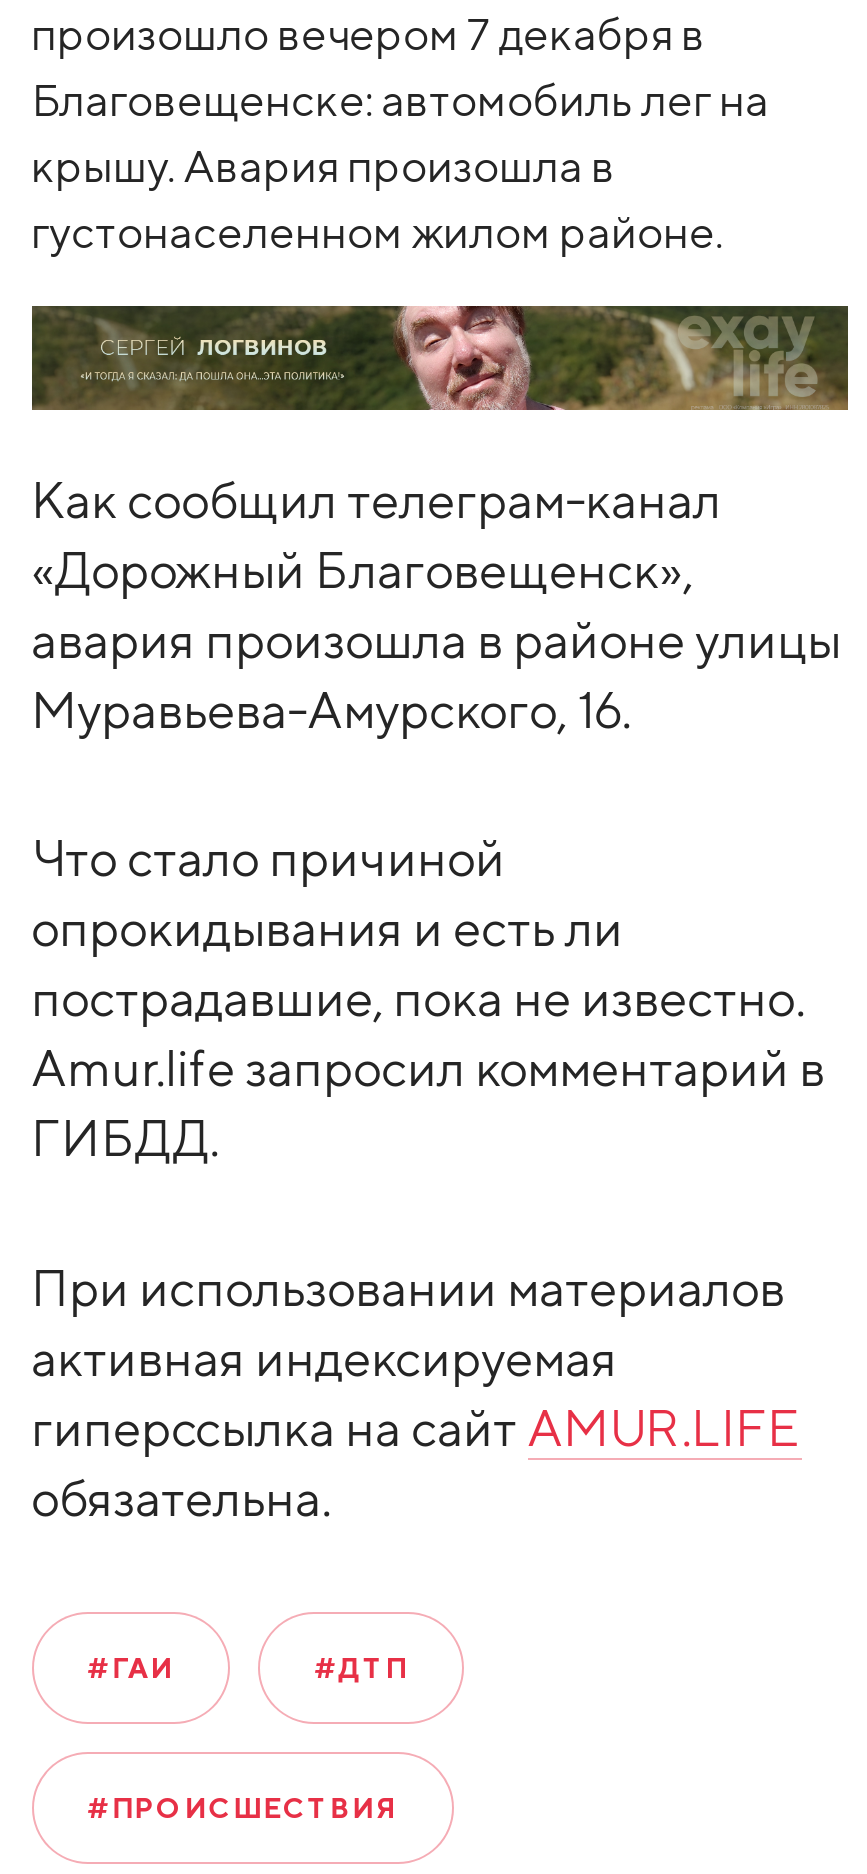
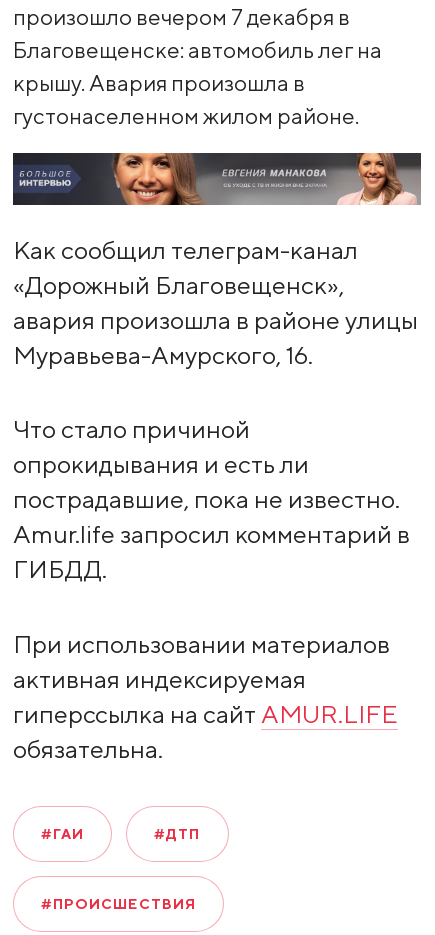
- [image]
+ [image]
